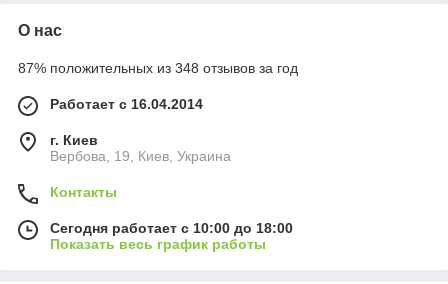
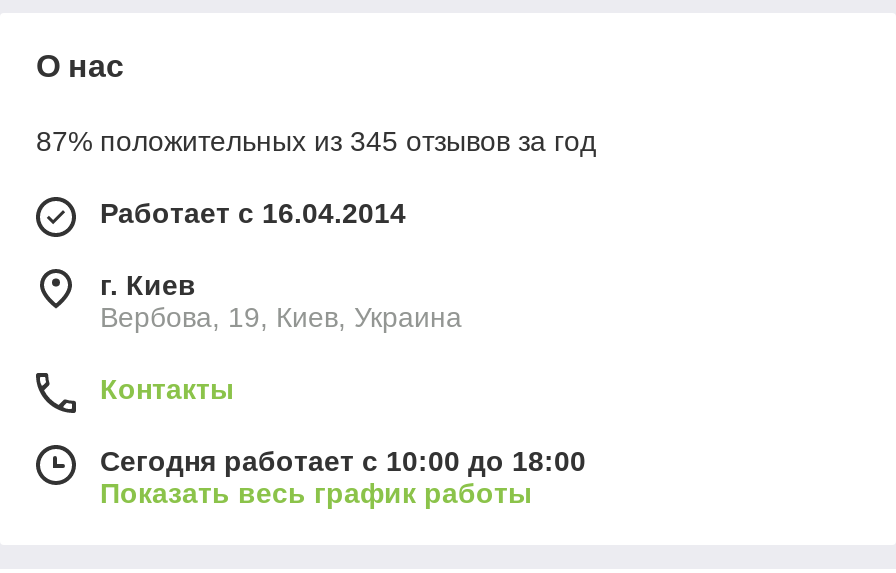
- 87% положительных из 348 отзывов за год
+ 87% положительных из 345 отзывов за год
